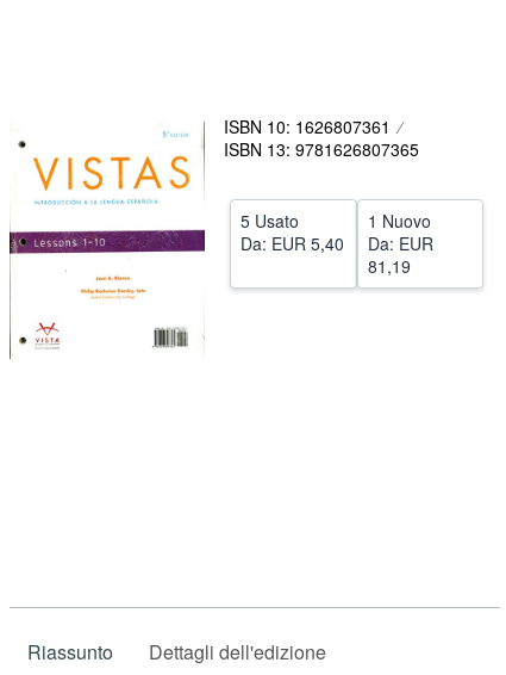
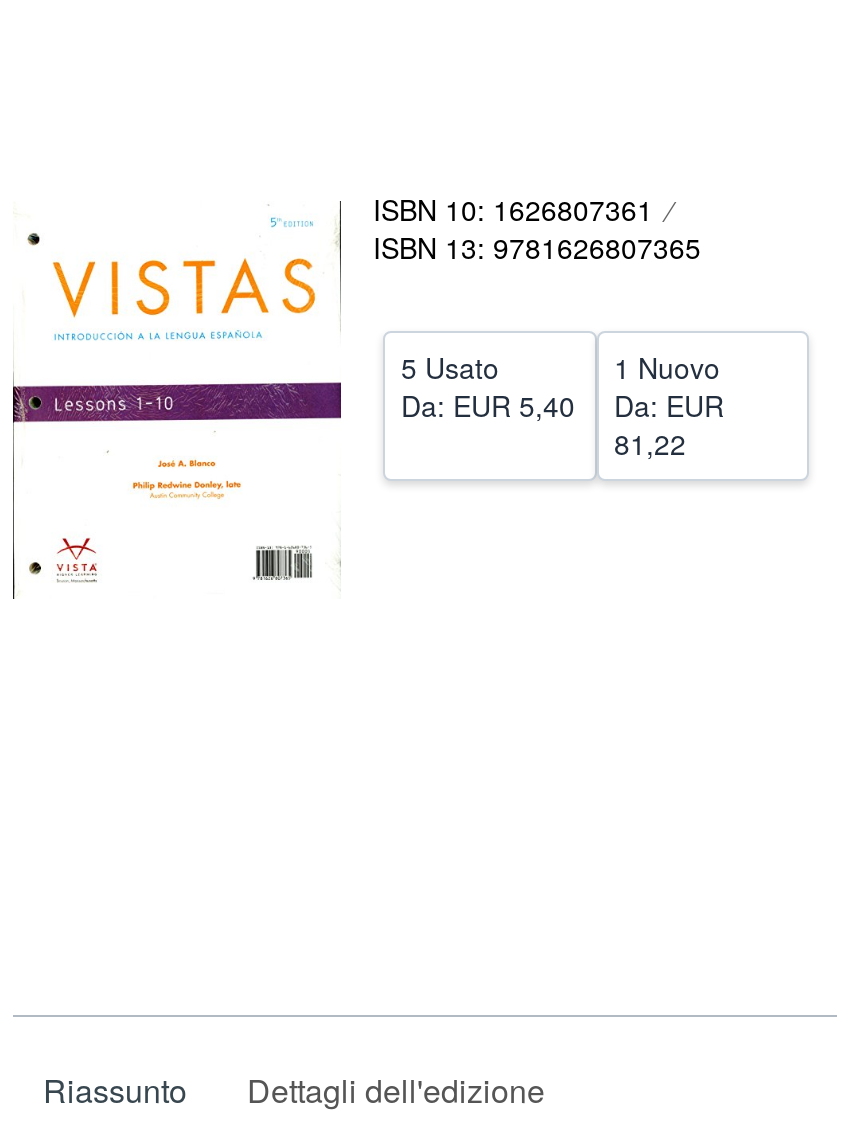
- 81,19
+ 81,22
